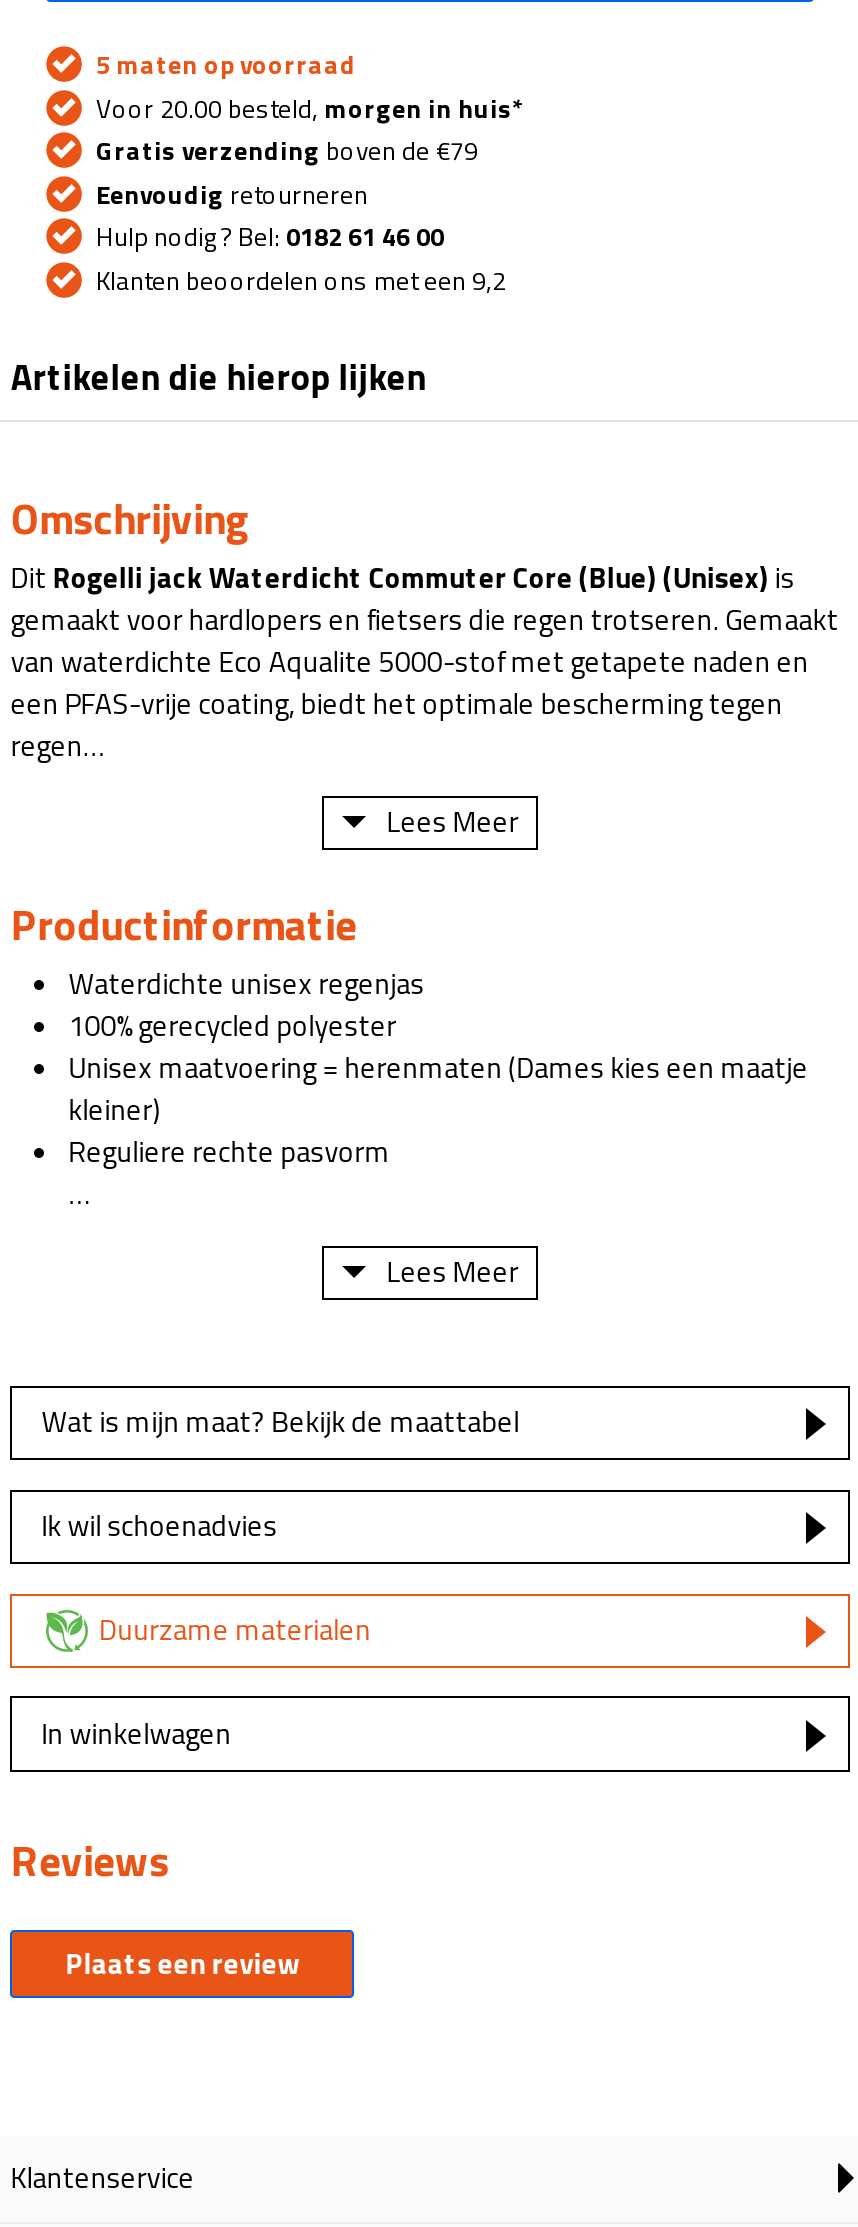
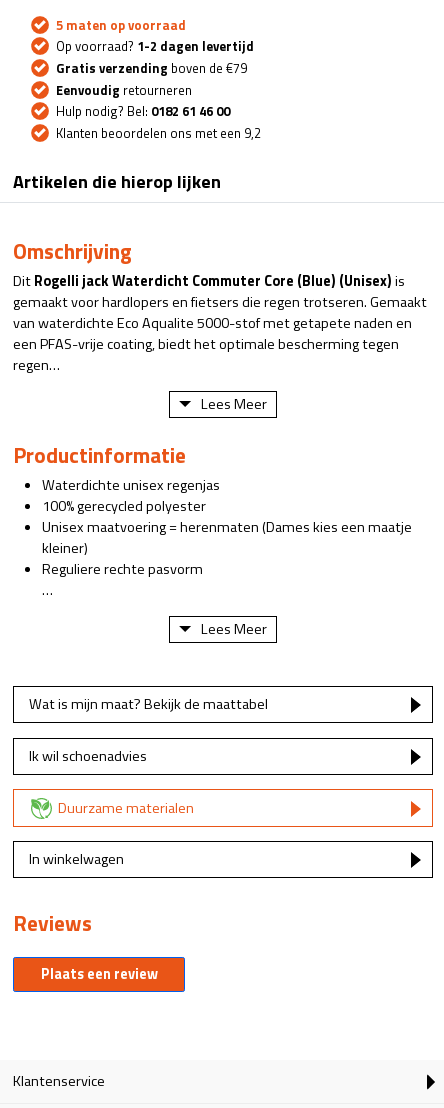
- Voor 20.00 besteld, morgen in huis*
+ Op voorraad? 1-2 dagen levertijd
